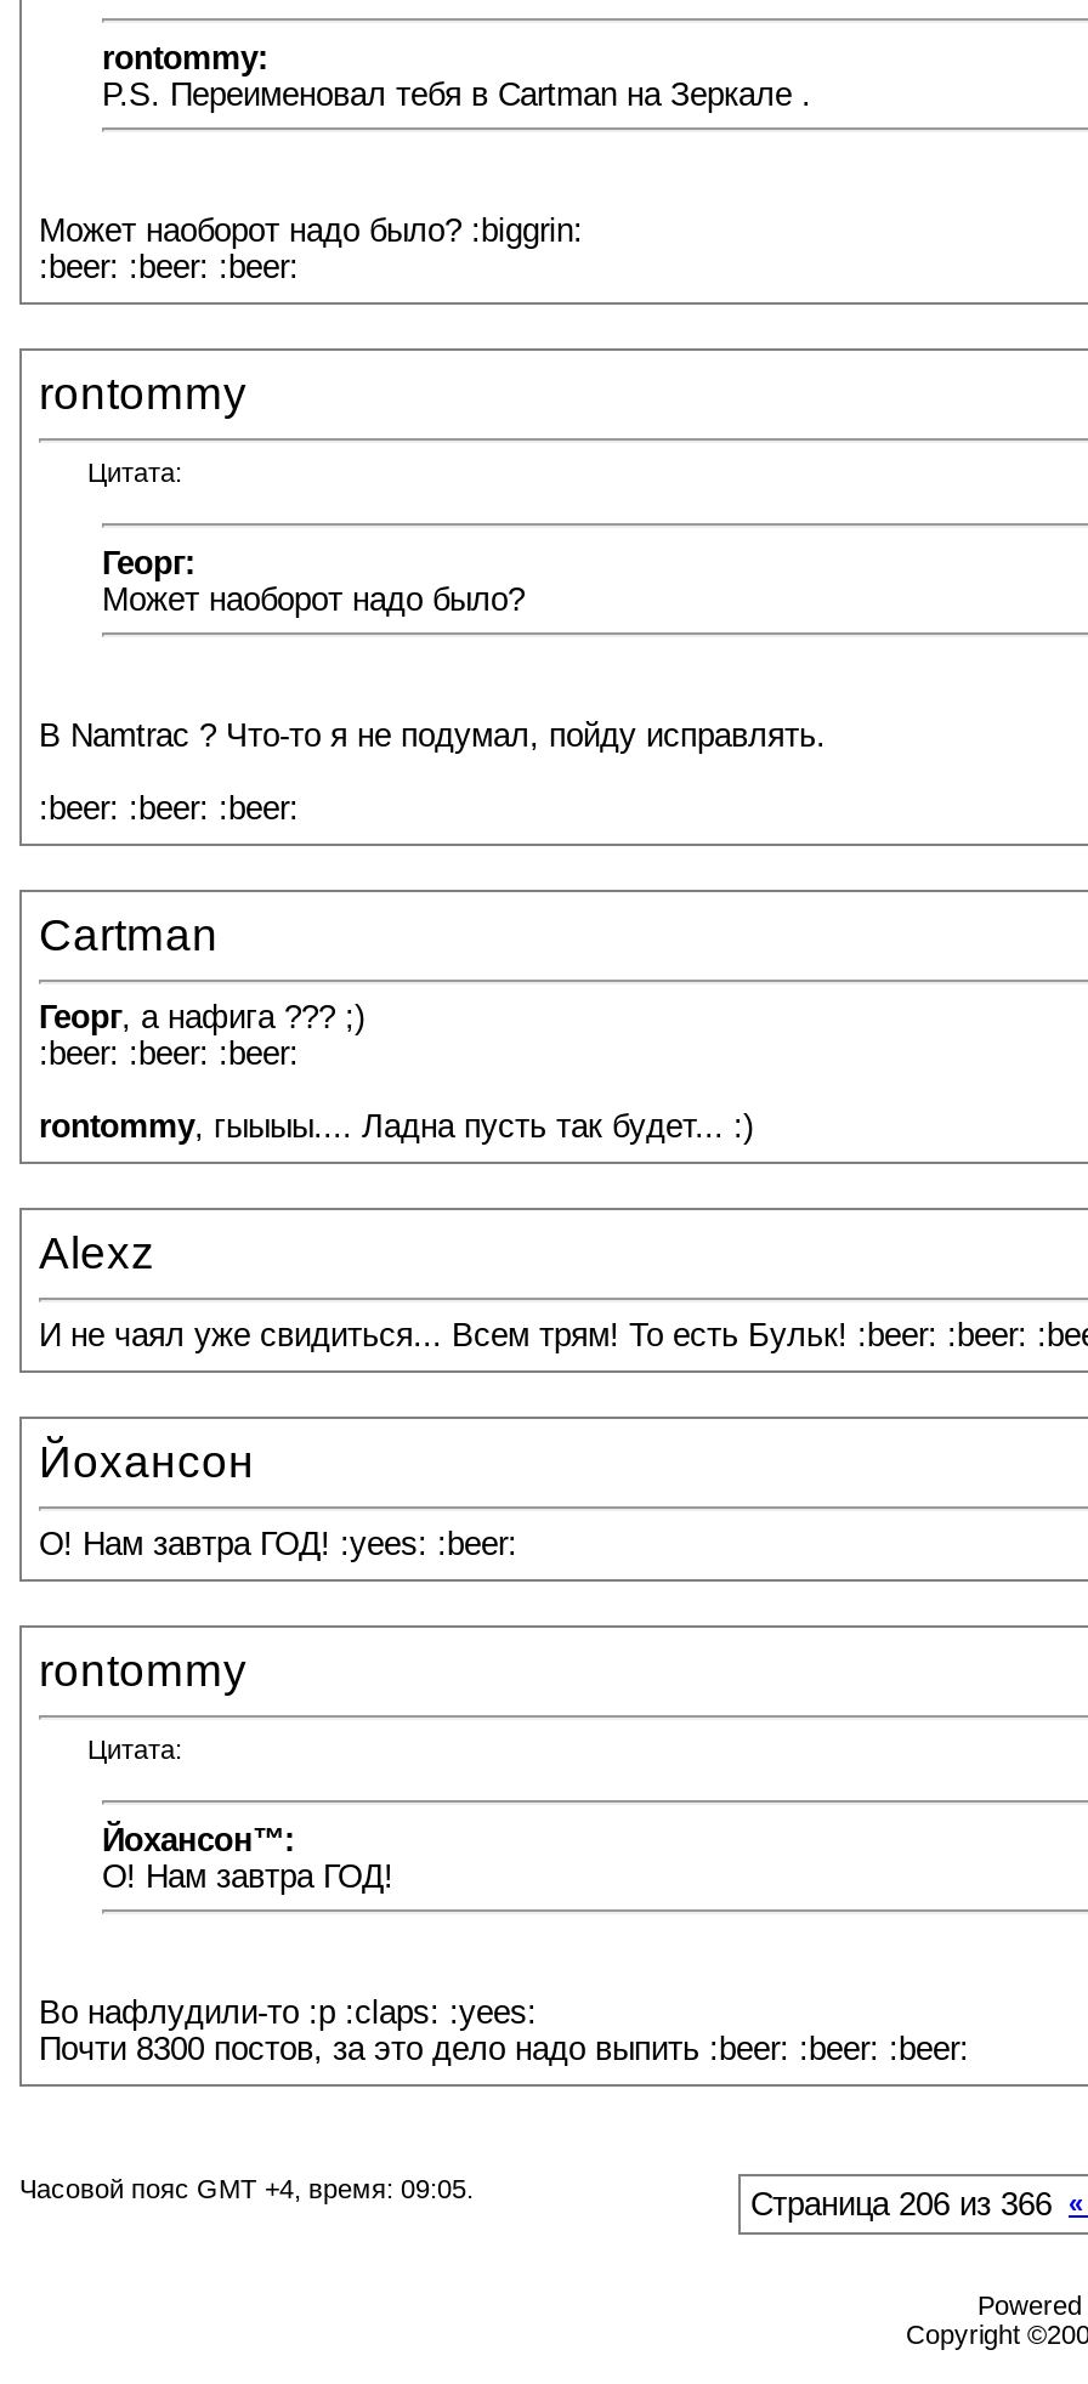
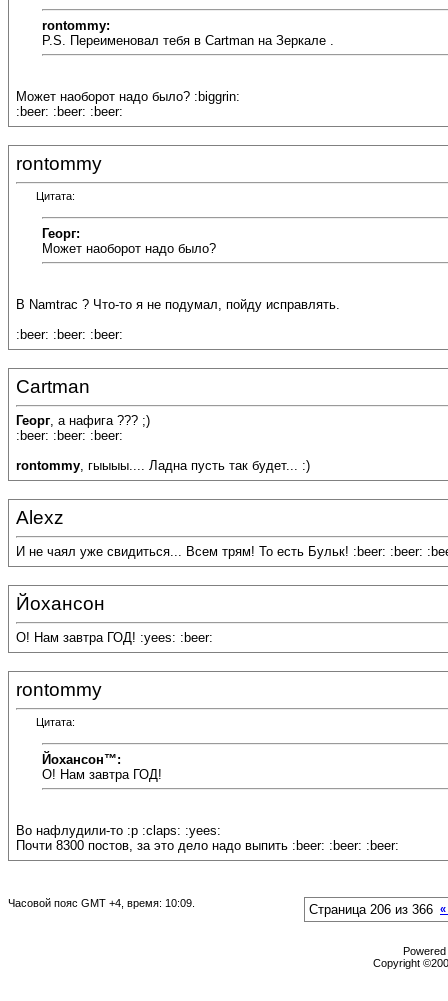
- Часовой пояс GMT +4, время: 09:05.
+ Часовой пояс GMT +4, время: 10:09.
